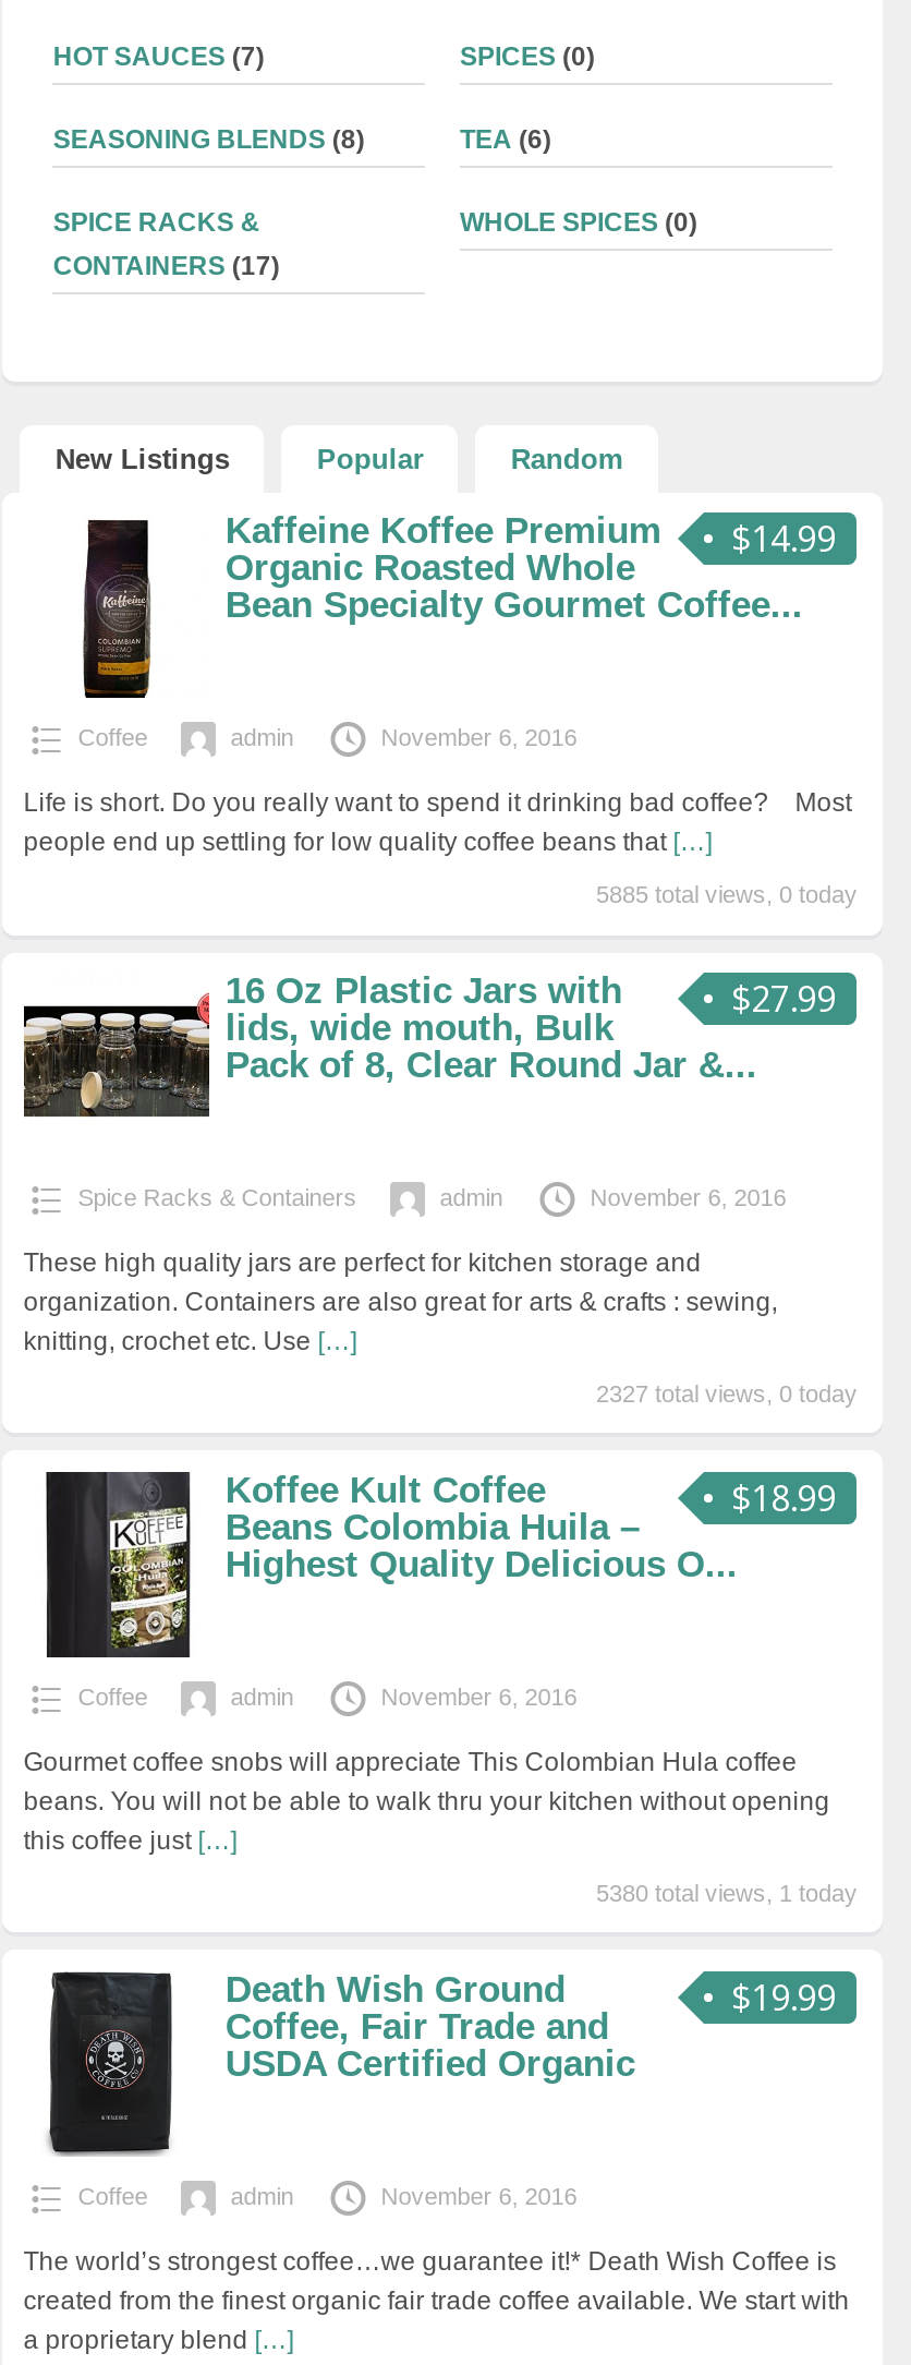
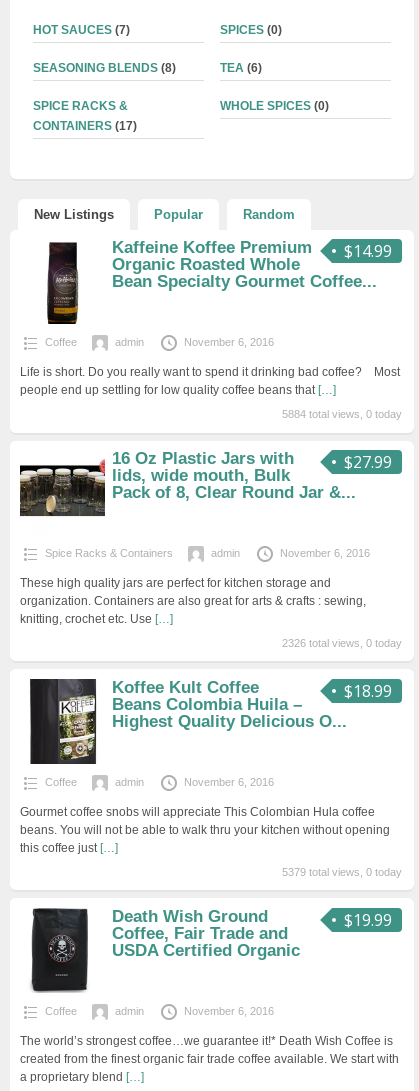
- 5885 total views, 0 today
+ 5884 total views, 0 today

- 2327 total views, 0 today
+ 2326 total views, 0 today

- 5380 total views, 1 today
+ 5379 total views, 0 today
